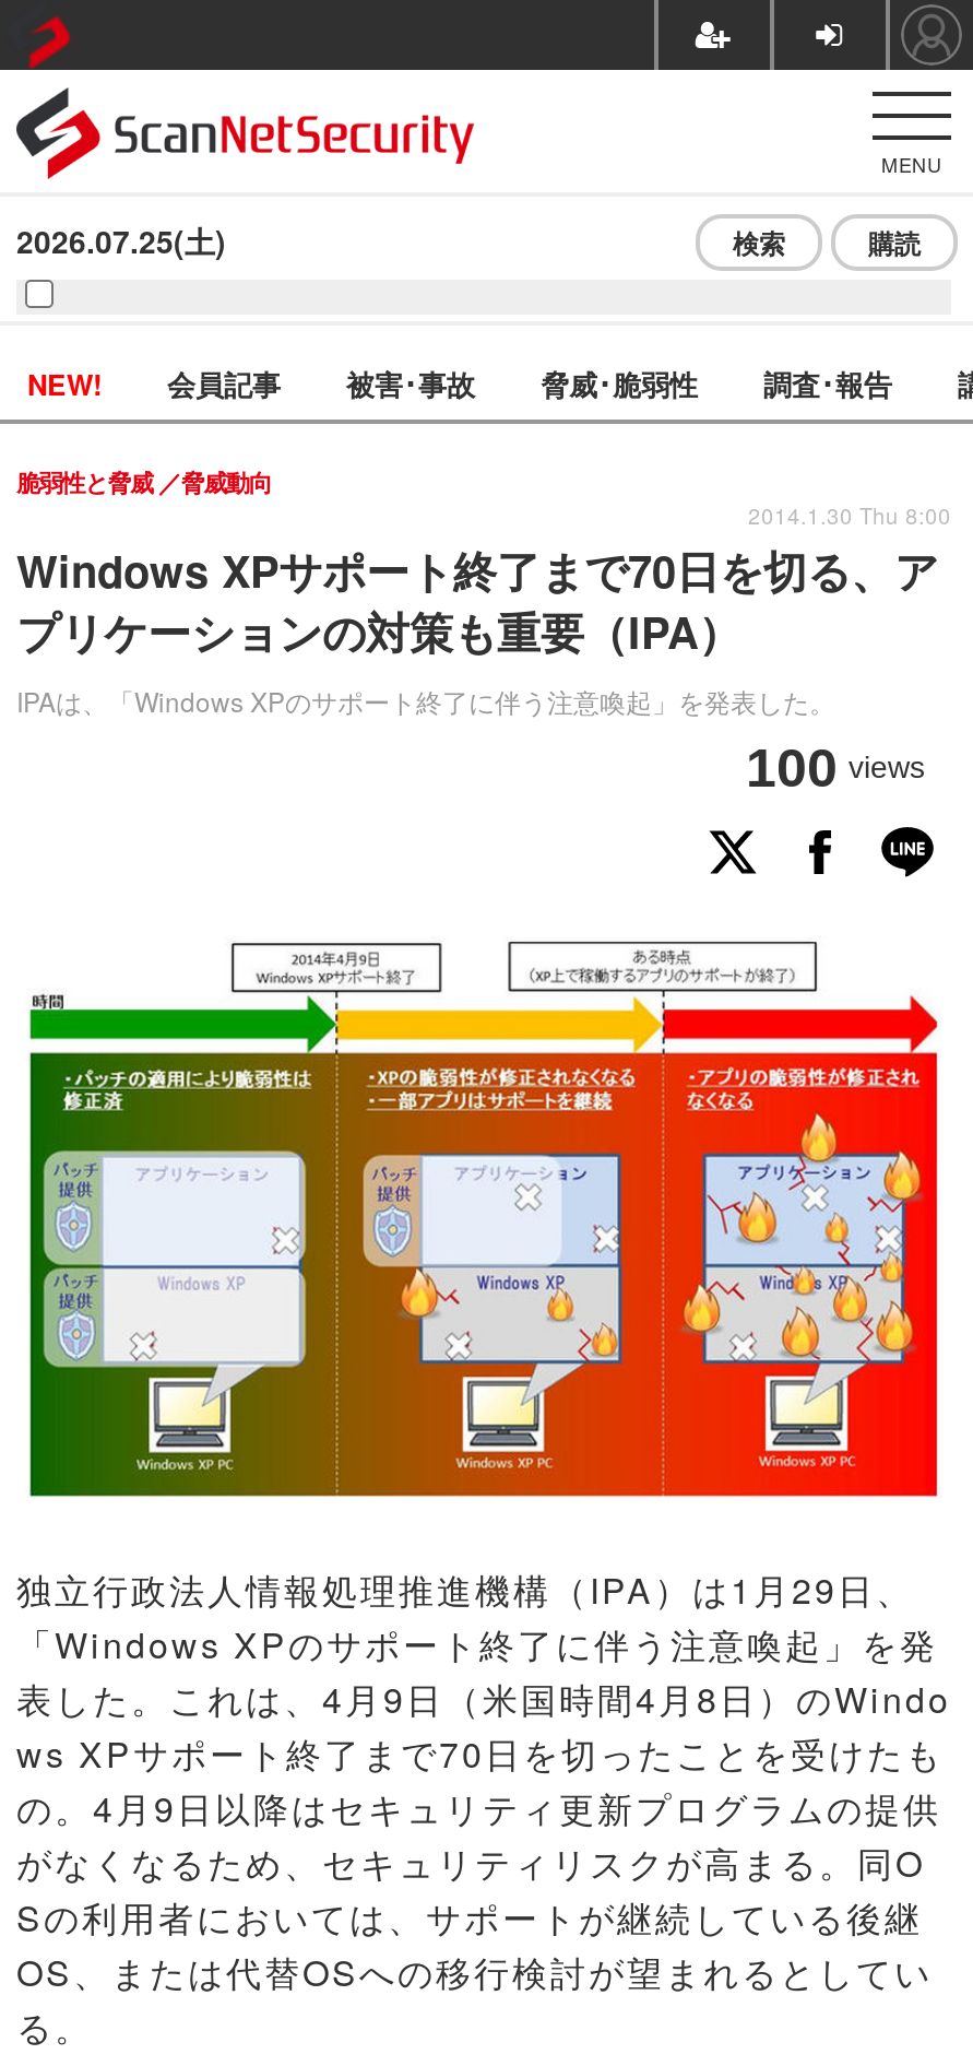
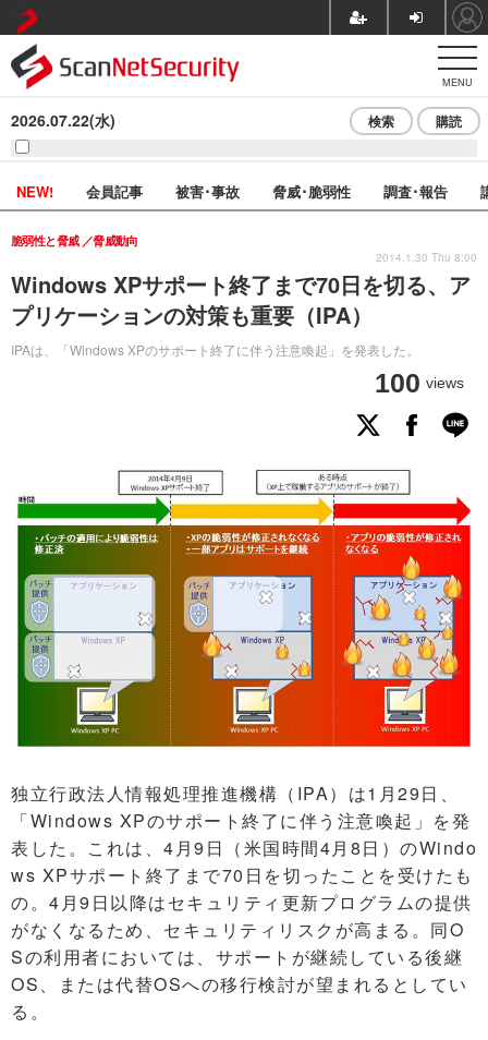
- 2026.07.25(土)
+ 2026.07.22(水)
